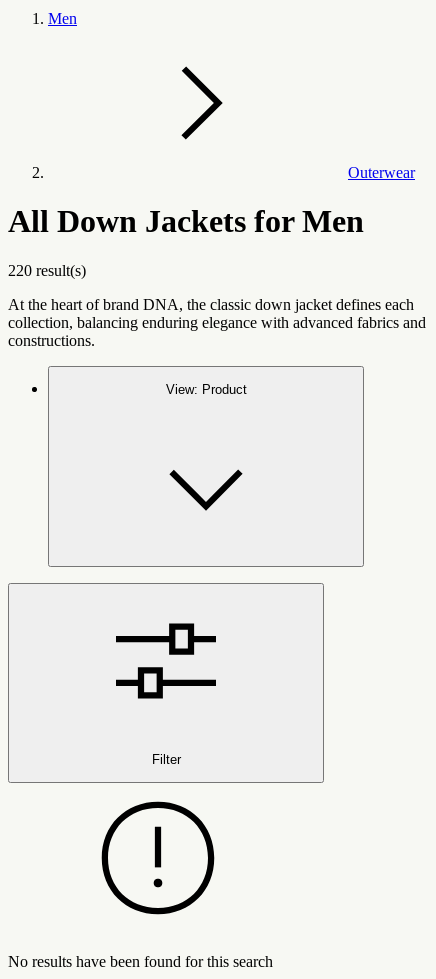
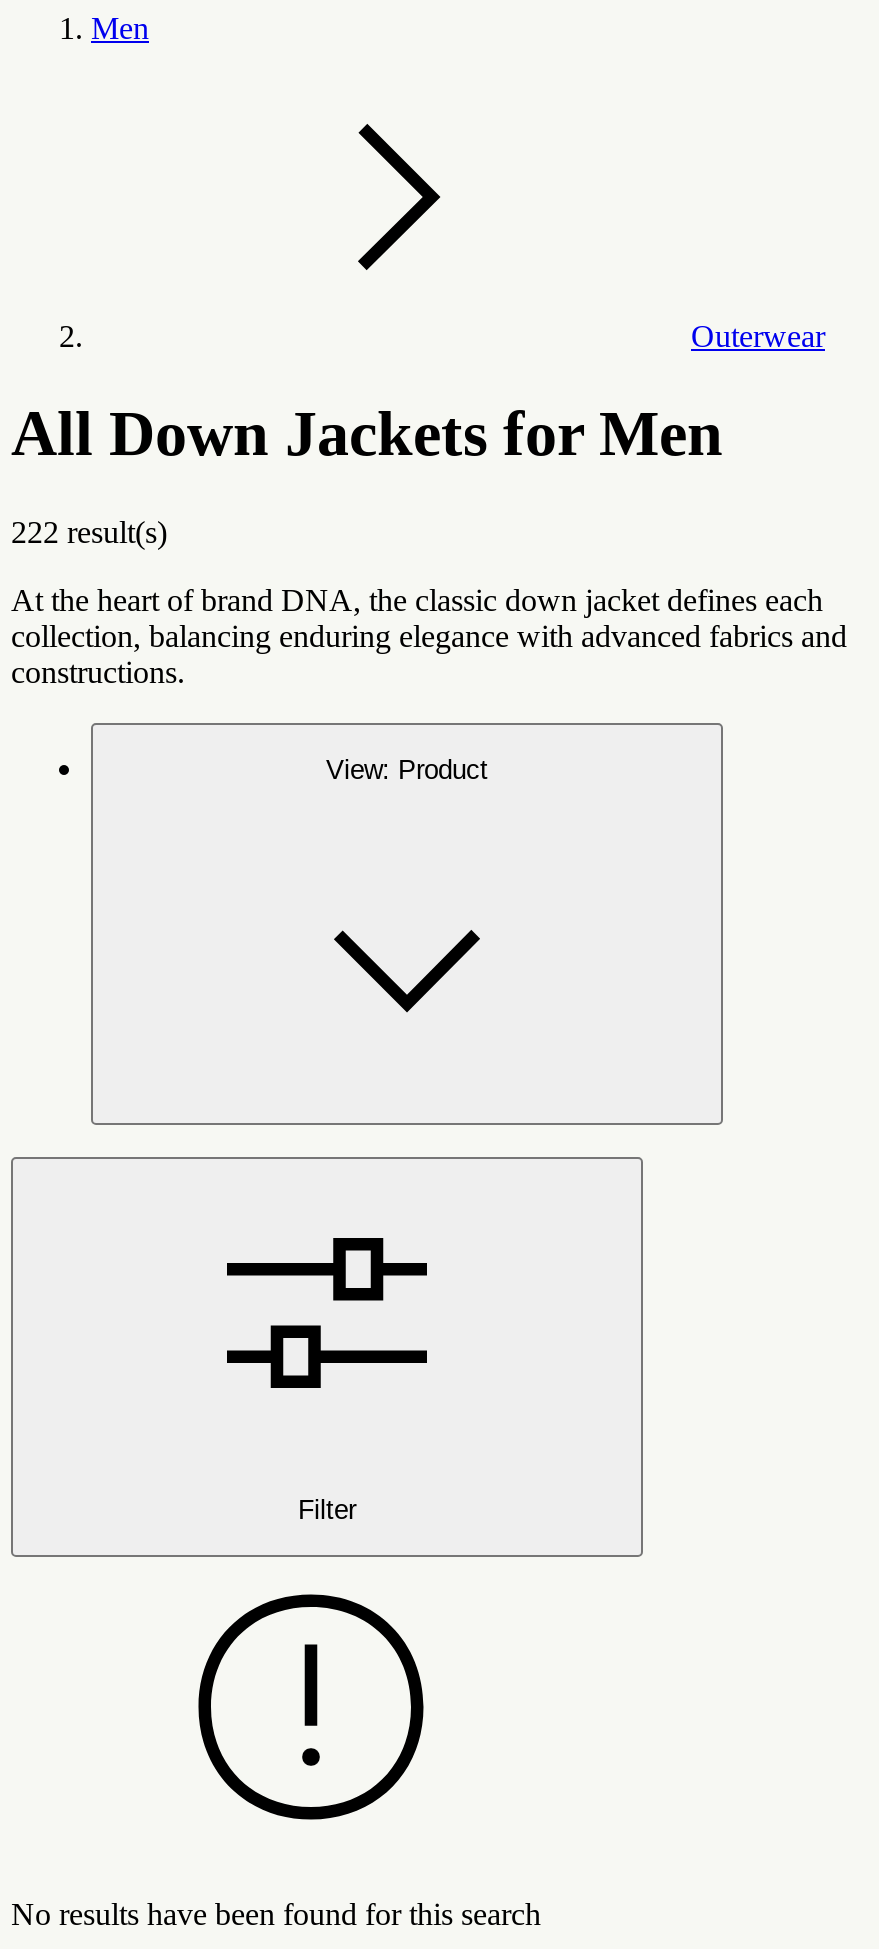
- 220 result(s)
+ 222 result(s)
